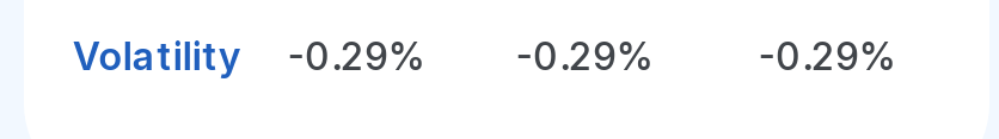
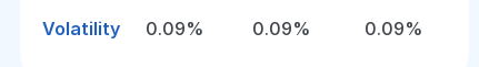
- -0.29%
+ 0.09%

- -0.29%
+ 0.09%

- -0.29%
+ 0.09%
